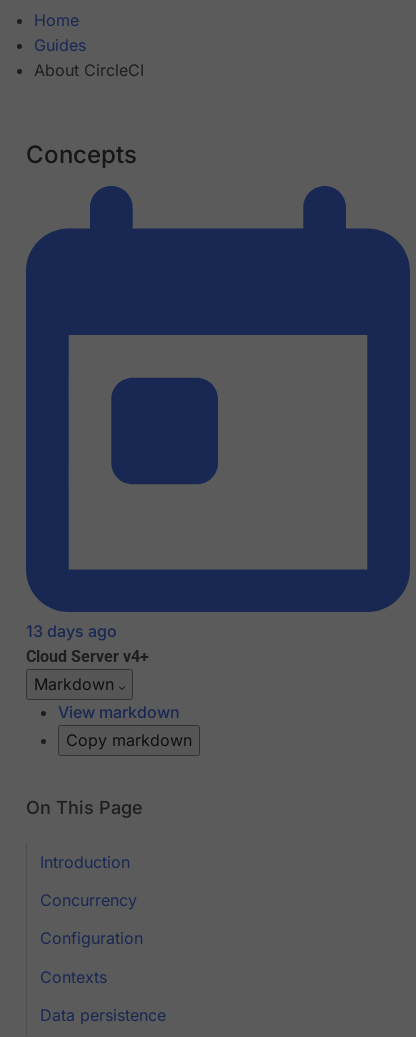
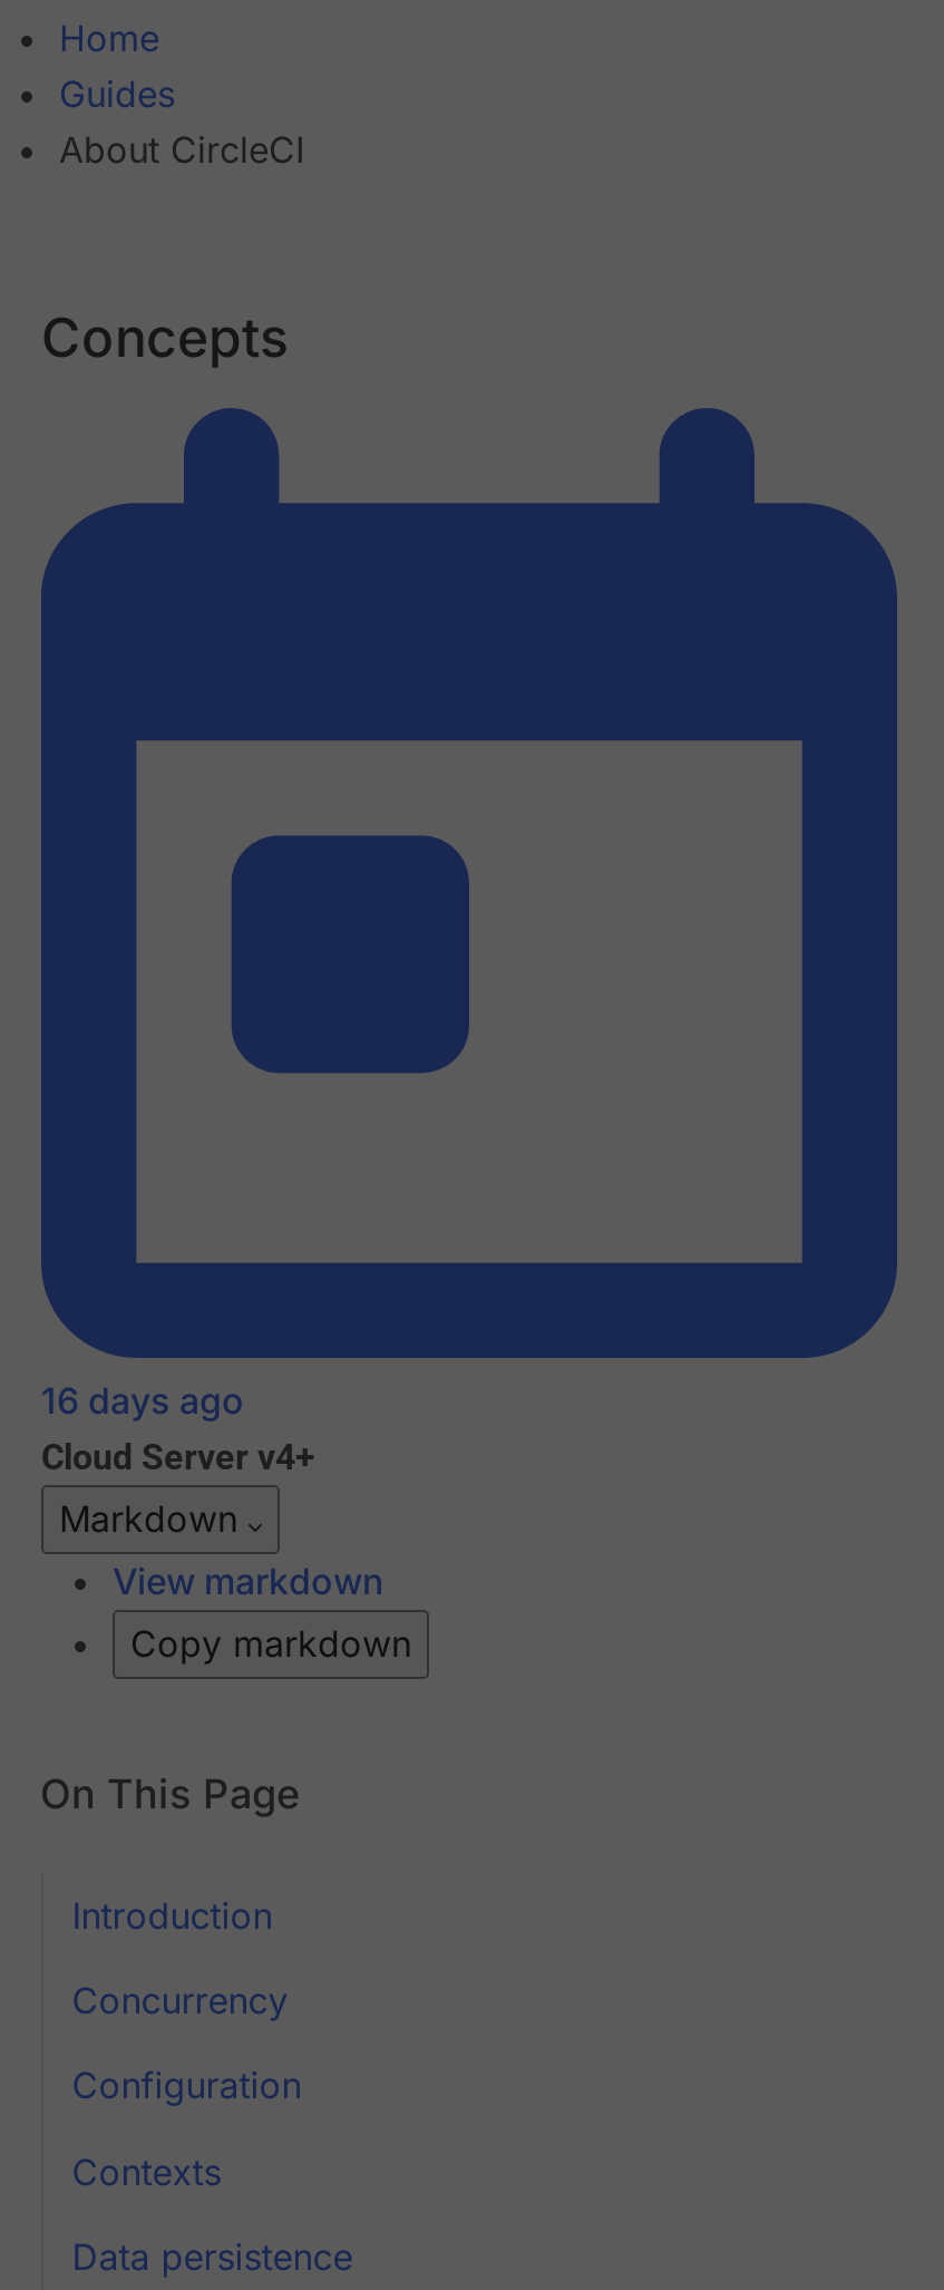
- 13 days ago
+ 16 days ago
